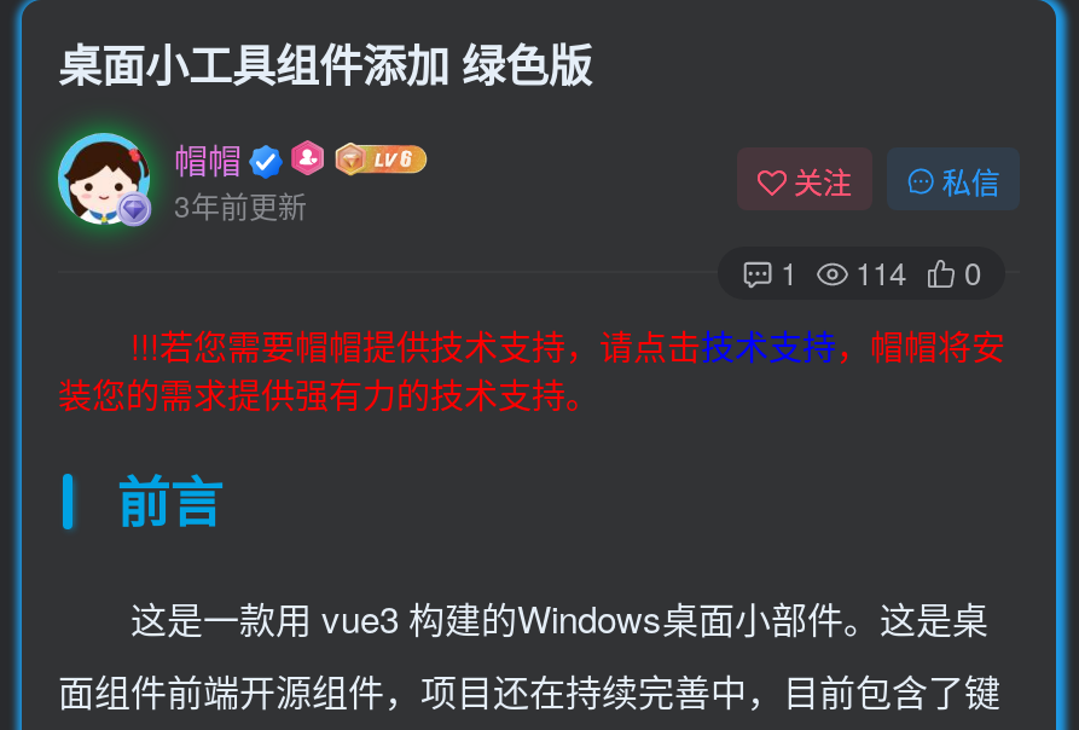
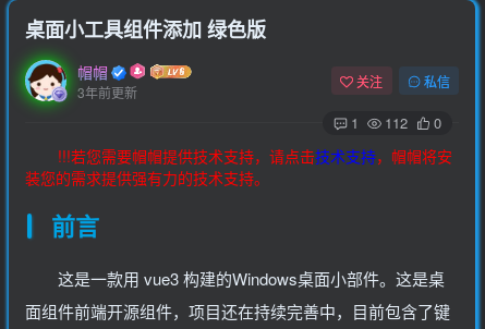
- 1 114 0
+ 1 112 0
